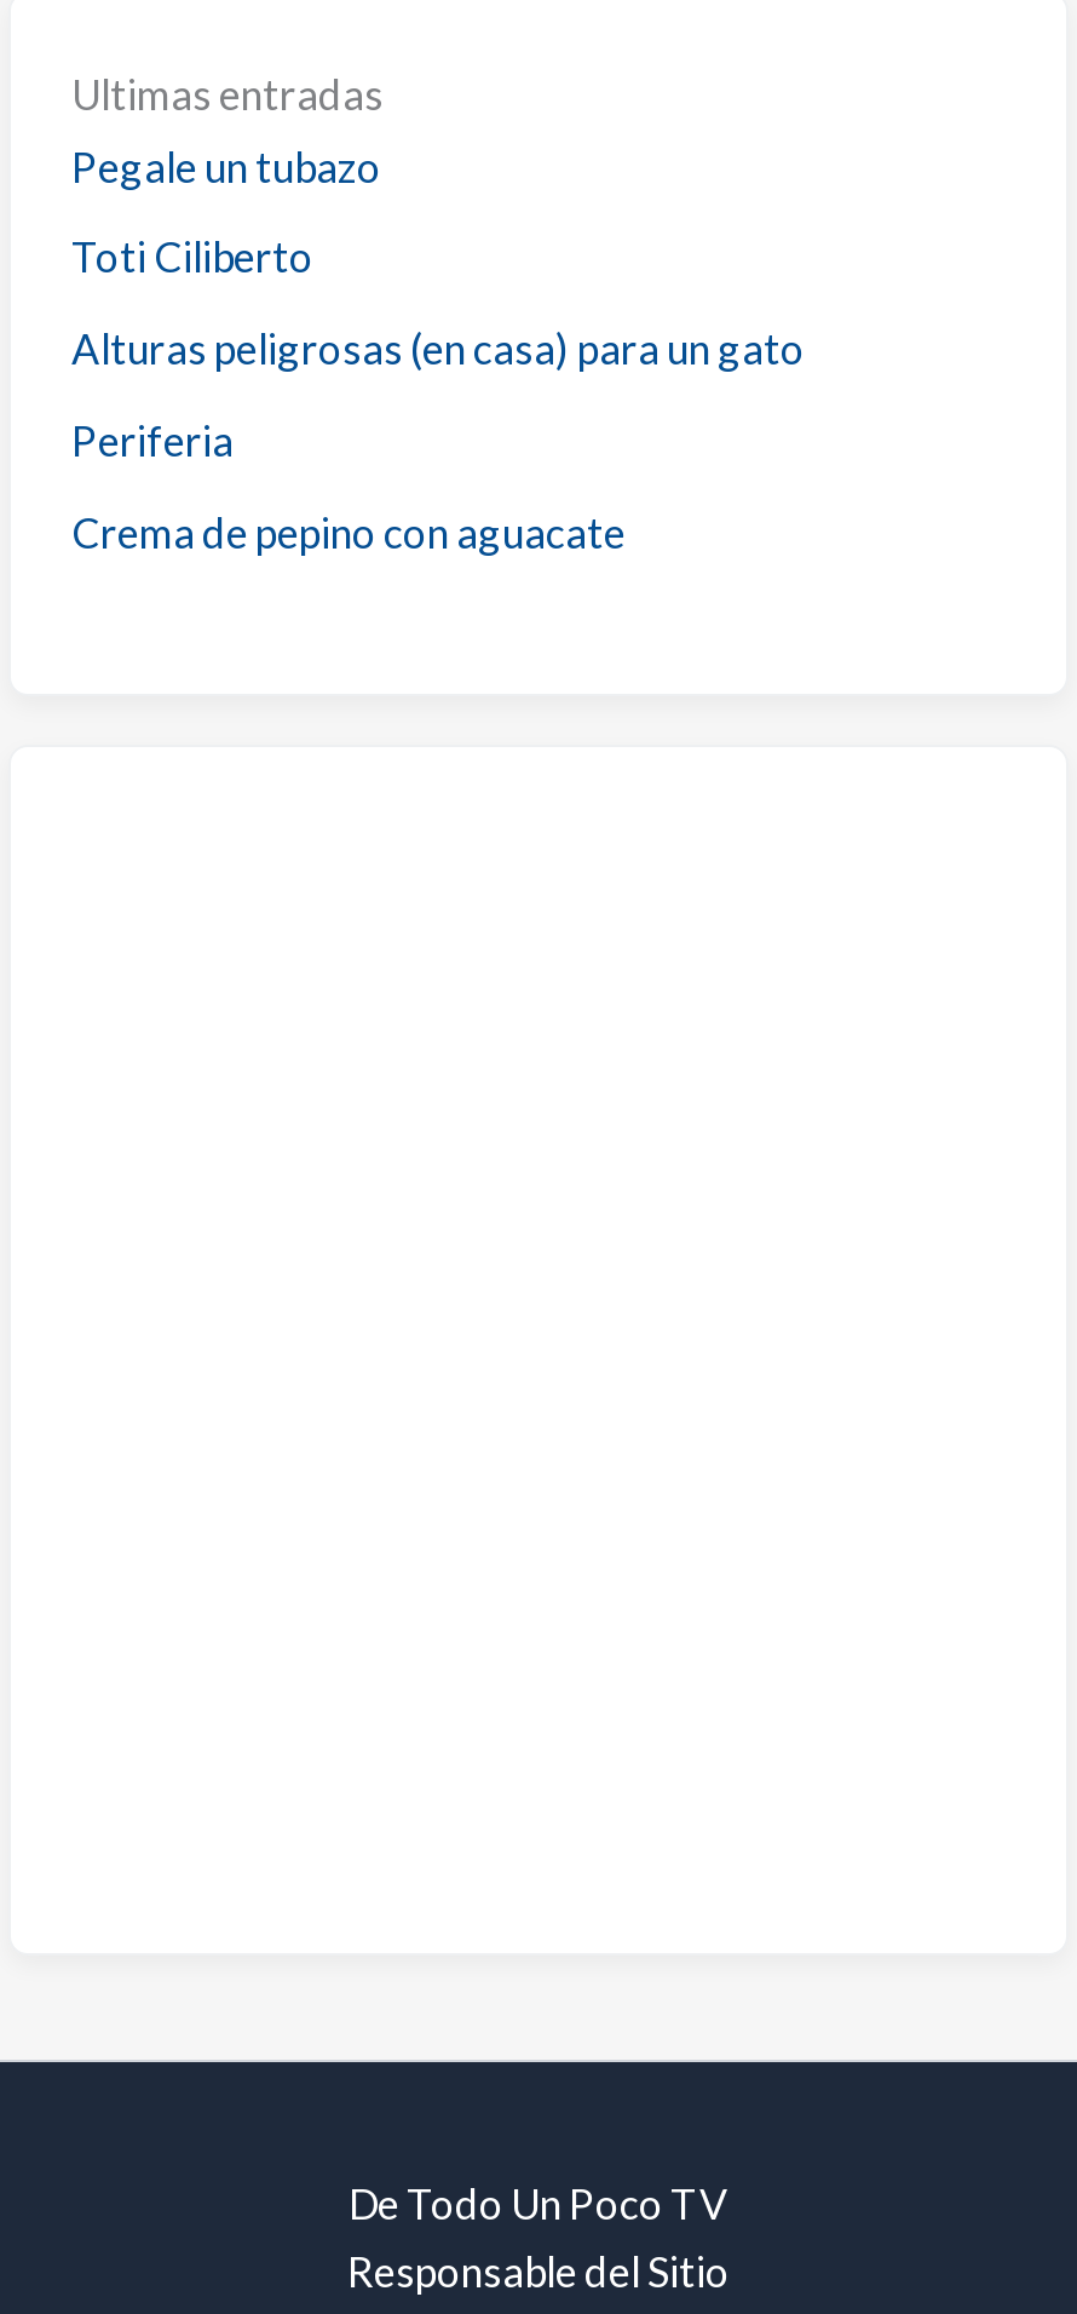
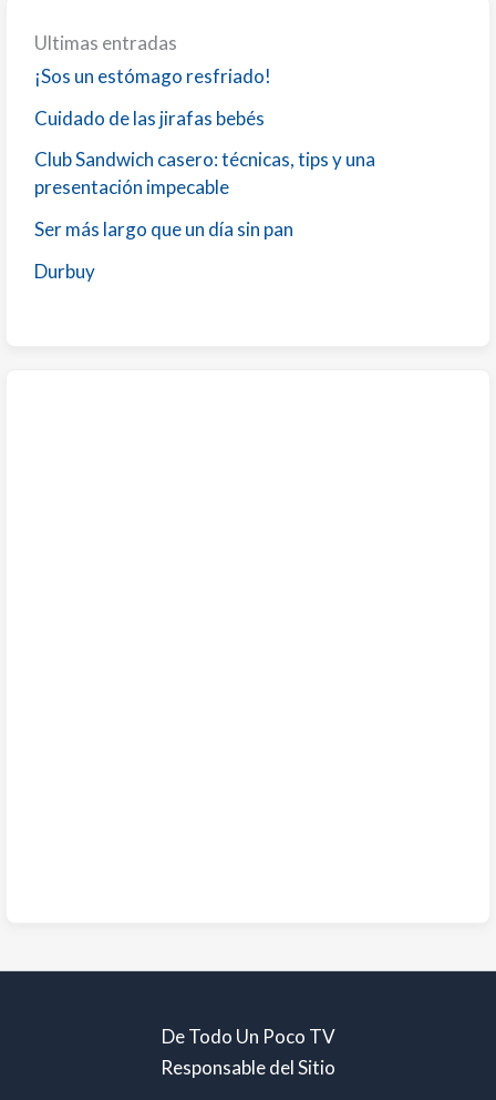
- Pegale un tubazo
+ ¡Sos un estómago resfriado!

- Toti Ciliberto
+ Cuidado de las jirafas bebés

- Alturas peligrosas (en casa) para un gato
+ Club Sandwich casero: técnicas, tips y una
+ presentación impecable

- Periferia
+ Ser más largo que un día sin pan

- Crema de pepino con aguacate
+ Durbuy
